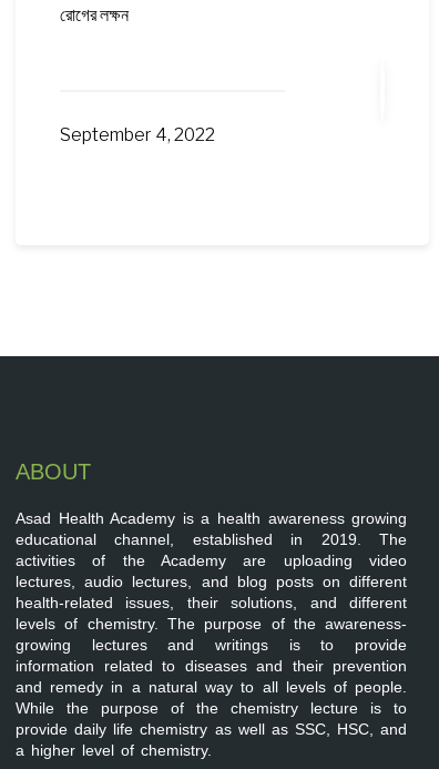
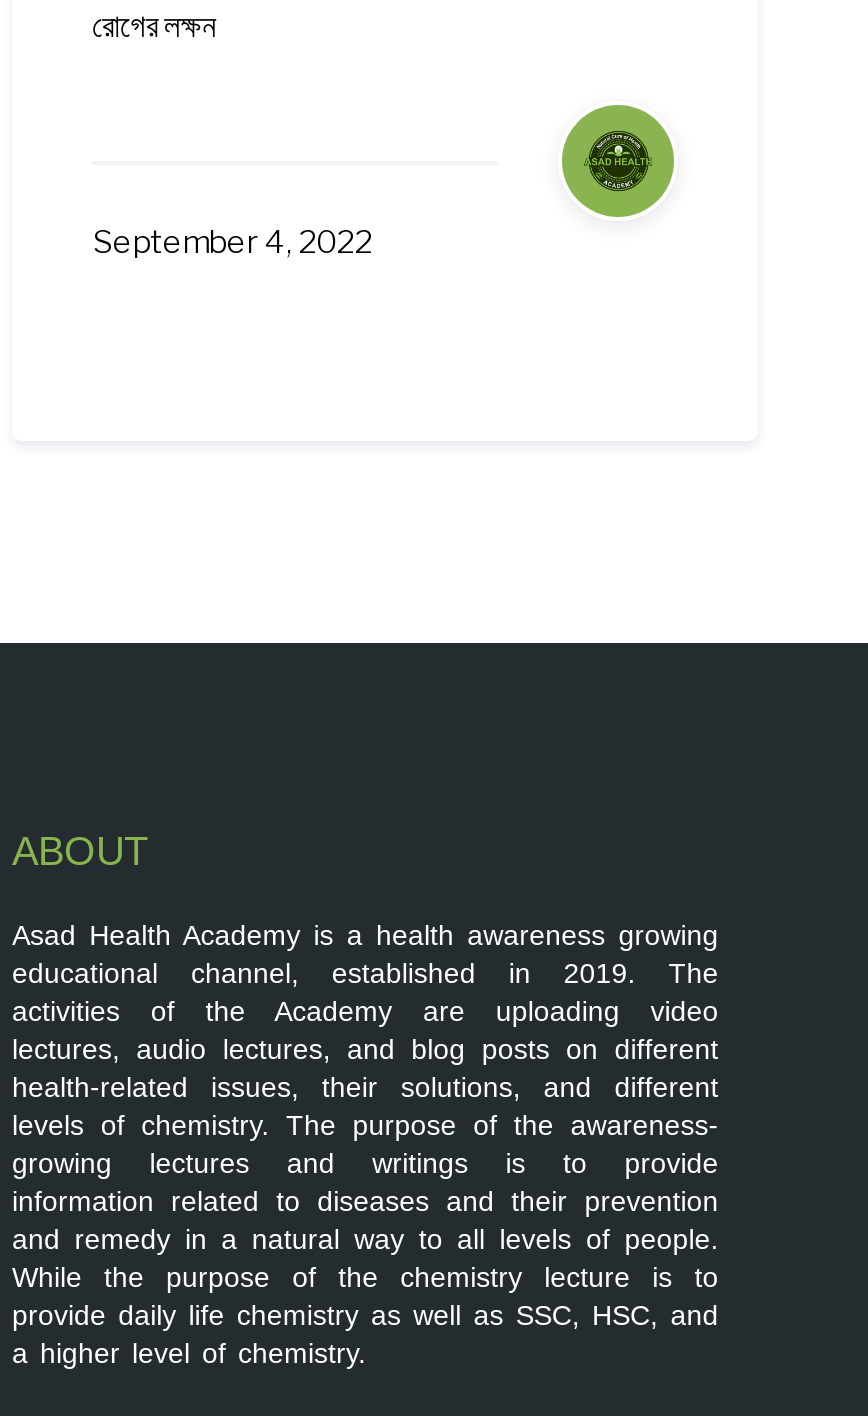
+ [image]
